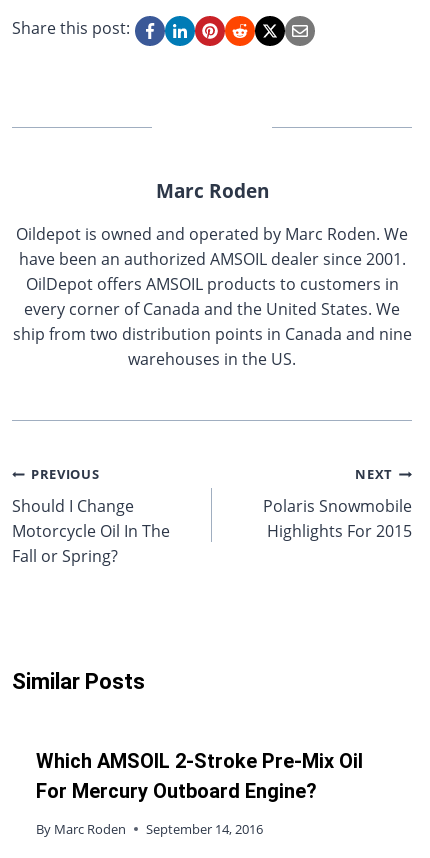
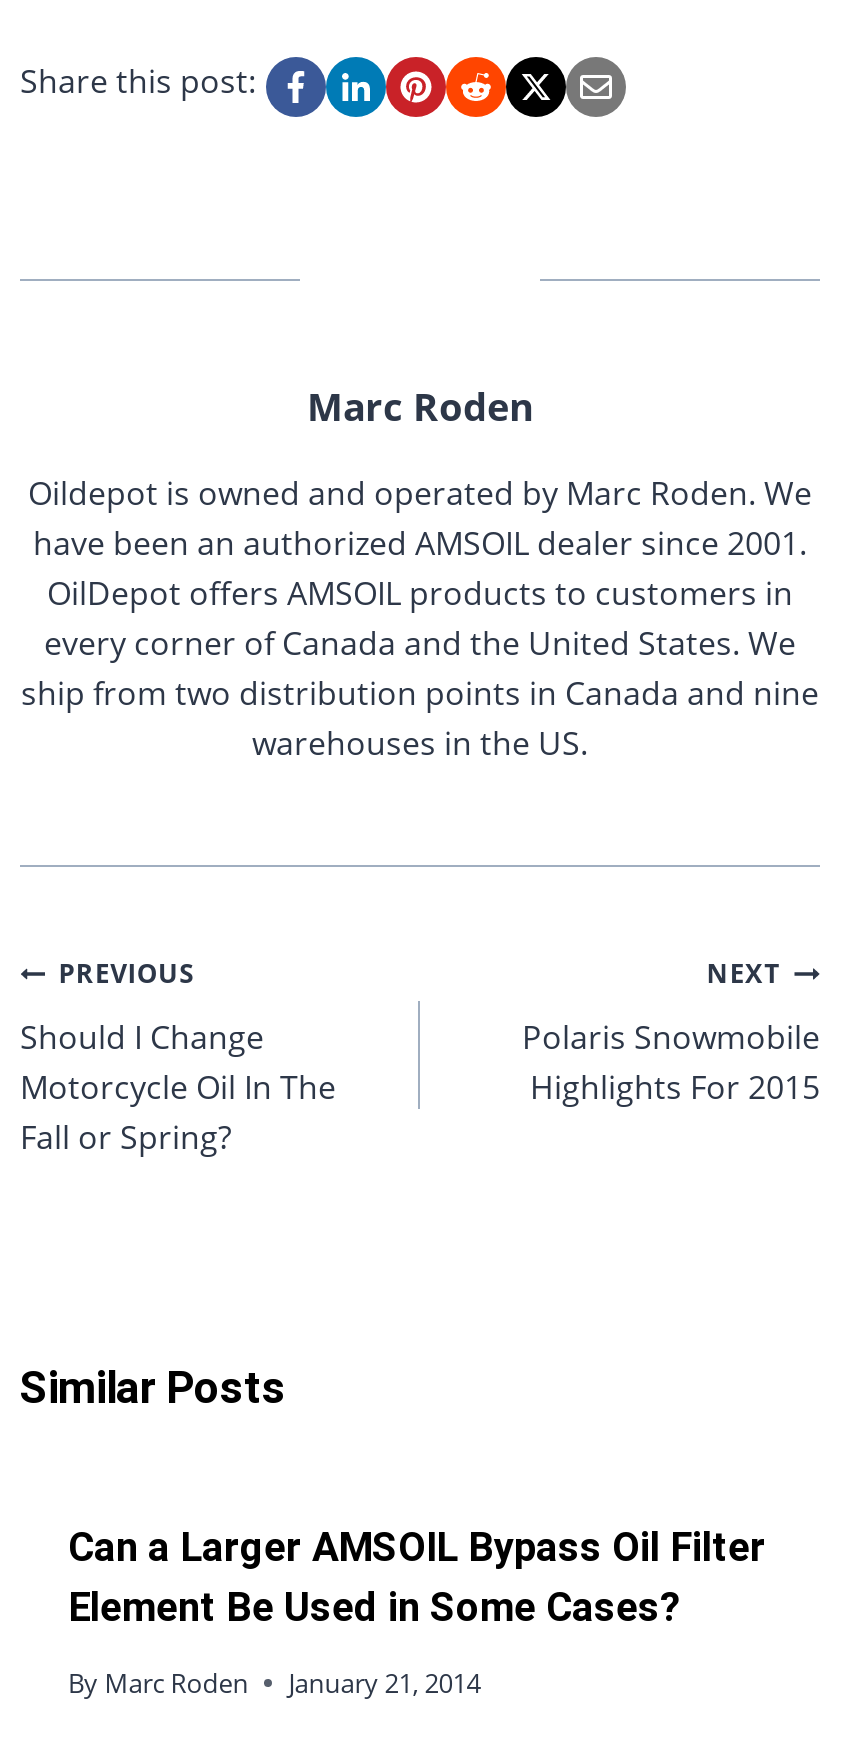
- Which AMSOIL 2-Stroke Pre-Mix Oil
- For Mercury Outboard Engine?
+ Can a Larger AMSOIL Bypass Oil Filter
+ Element Be Used in Some Cases?

- By Marc Roden September 14, 2016
+ By Marc Roden January 21, 2014
